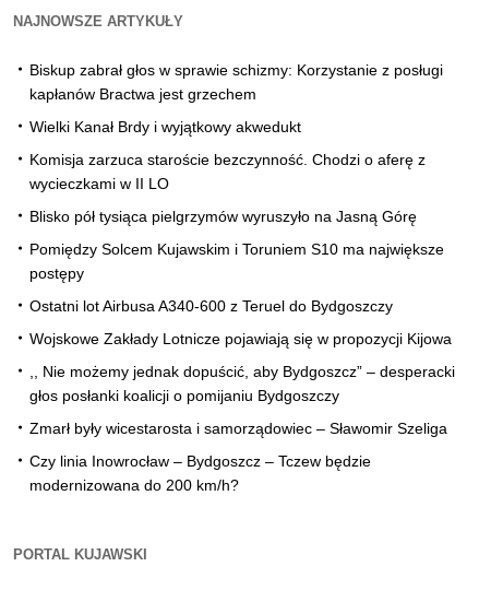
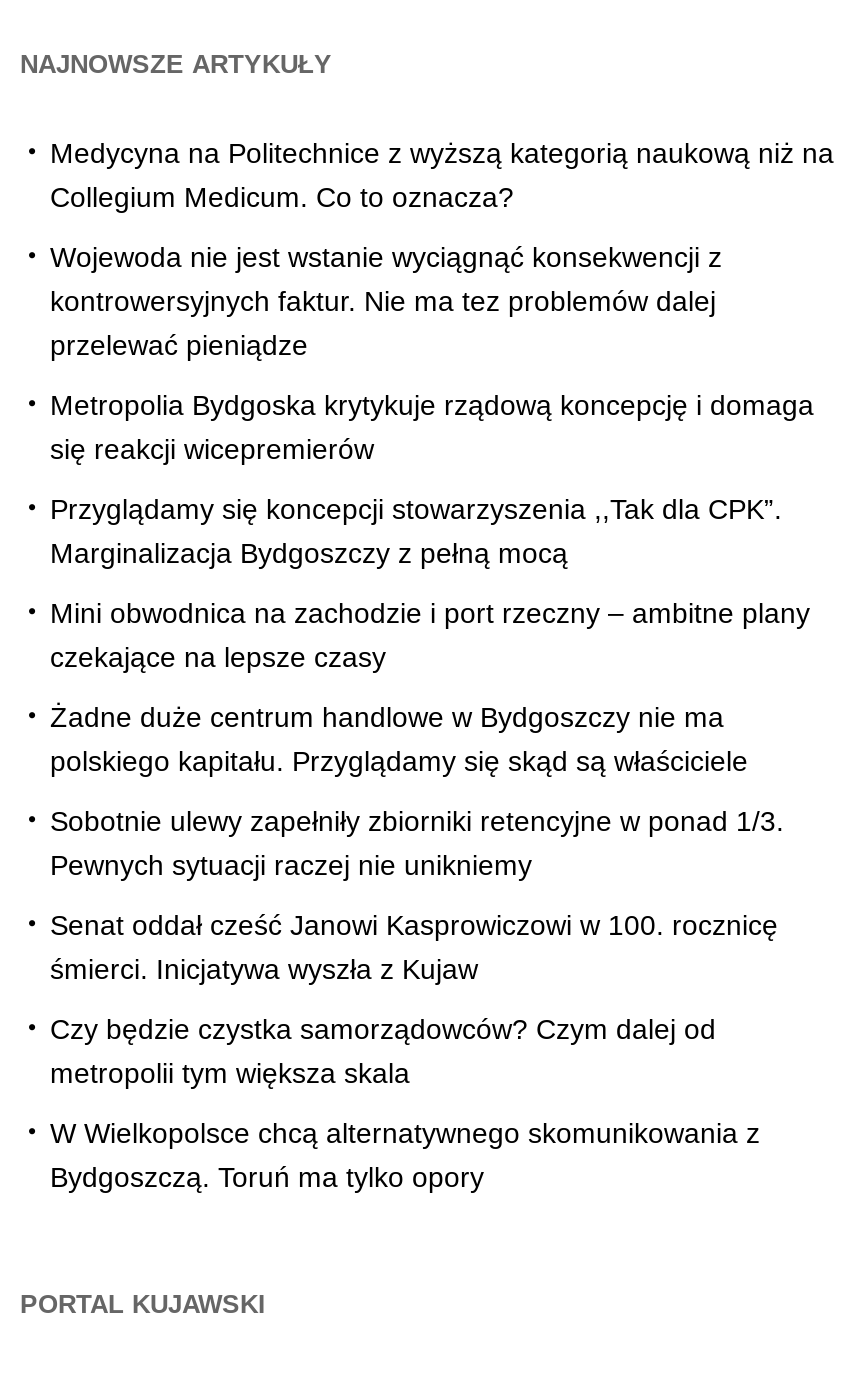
- Biskup zabrał głos w sprawie schizmy: Korzystanie z posługi
- kapłanów Bractwa jest grzechem
+ Medycyna na Politechnice z wyższą kategorią naukową niż na
+ Collegium Medicum. Co to oznacza?

- Wielki Kanał Brdy i wyjątkowy akwedukt
+ Wojewoda nie jest wstanie wyciągnąć konsekwencji z
+ kontrowersyjnych faktur. Nie ma tez problemów dalej
+ przelewać pieniądze

- Komisja zarzuca staroście bezczynność. Chodzi o aferę z
- wycieczkami w II LO
+ Metropolia Bydgoska krytykuje rządową koncepcję i domaga
+ się reakcji wicepremierów

- Blisko pół tysiąca pielgrzymów wyruszyło na Jasną Górę
+ Przyglądamy się koncepcji stowarzyszenia ,,Tak dla CPK”.
+ Marginalizacja Bydgoszczy z pełną mocą

- Pomiędzy Solcem Kujawskim i Toruniem S10 ma największe
- postępy
+ Mini obwodnica na zachodzie i port rzeczny – ambitne plany
+ czekające na lepsze czasy

- Ostatni lot Airbusa A340-600 z Teruel do Bydgoszczy
+ Żadne duże centrum handlowe w Bydgoszczy nie ma
+ polskiego kapitału. Przyglądamy się skąd są właściciele

- Wojskowe Zakłady Lotnicze pojawiają się w propozycji Kijowa
+ Sobotnie ulewy zapełniły zbiorniki retencyjne w ponad 1/3.
+ Pewnych sytuacji raczej nie unikniemy

- ,, Nie możemy jednak dopuścić, aby Bydgoszcz” – desperacki
- głos posłanki koalicji o pomijaniu Bydgoszczy
+ Senat oddał cześć Janowi Kasprowiczowi w 100. rocznicę
+ śmierci. Inicjatywa wyszła z Kujaw

- Zmarł były wicestarosta i samorządowiec – Sławomir Szeliga
+ Czy będzie czystka samorządowców? Czym dalej od
+ metropolii tym większa skala

- Czy linia Inowrocław – Bydgoszcz – Tczew będzie
- modernizowana do 200 km/h?
+ W Wielkopolsce chcą alternatywnego skomunikowania z
+ Bydgoszczą. Toruń ma tylko opory
